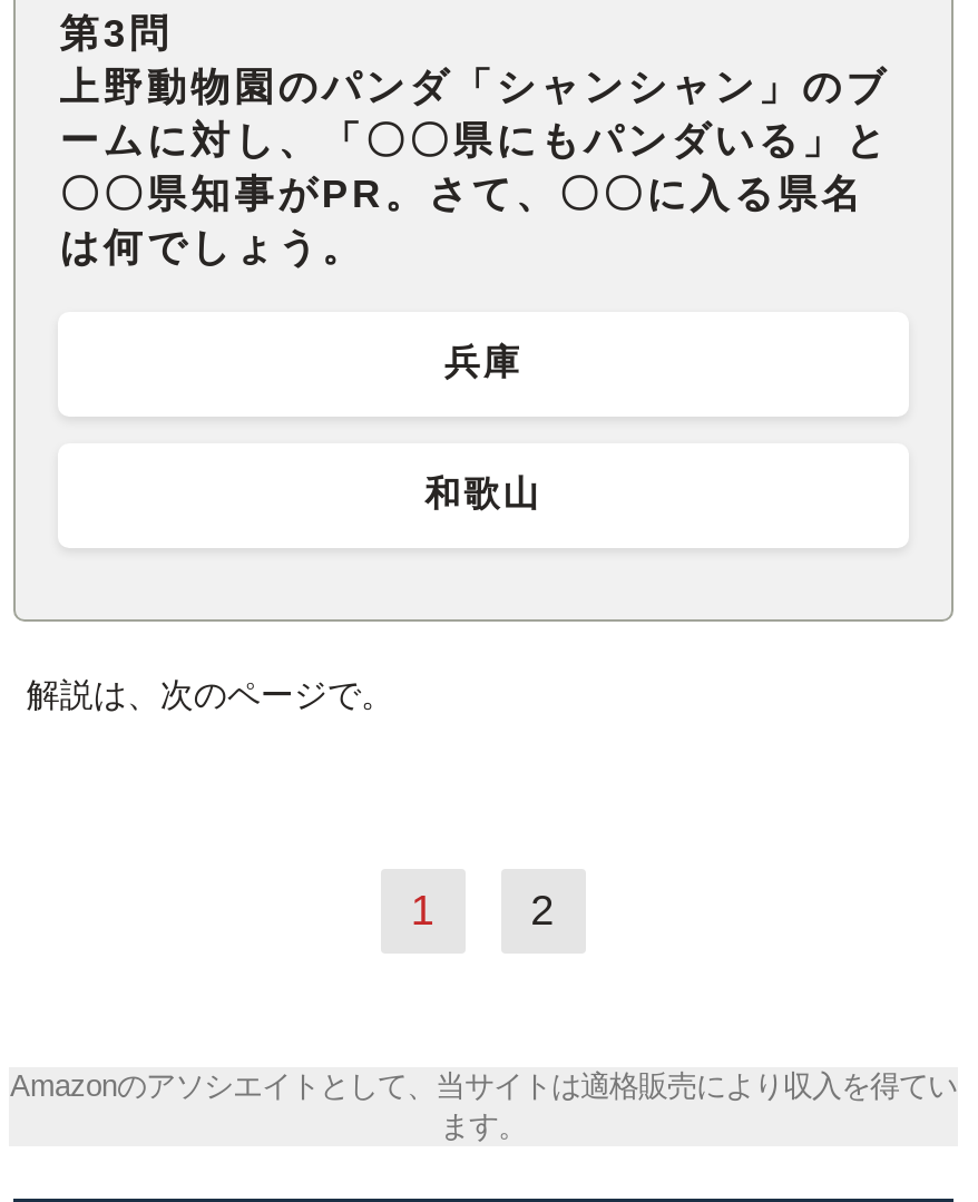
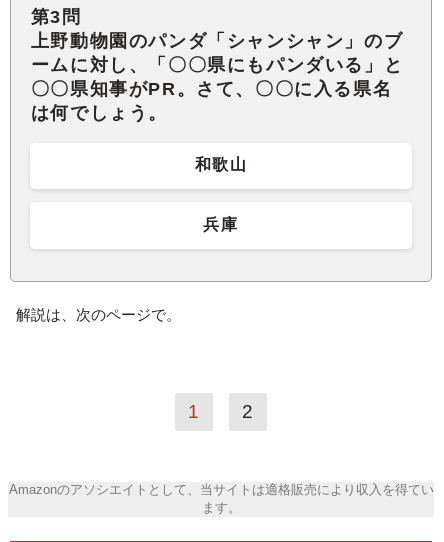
moved down: 兵庫

moved up: 和歌山
